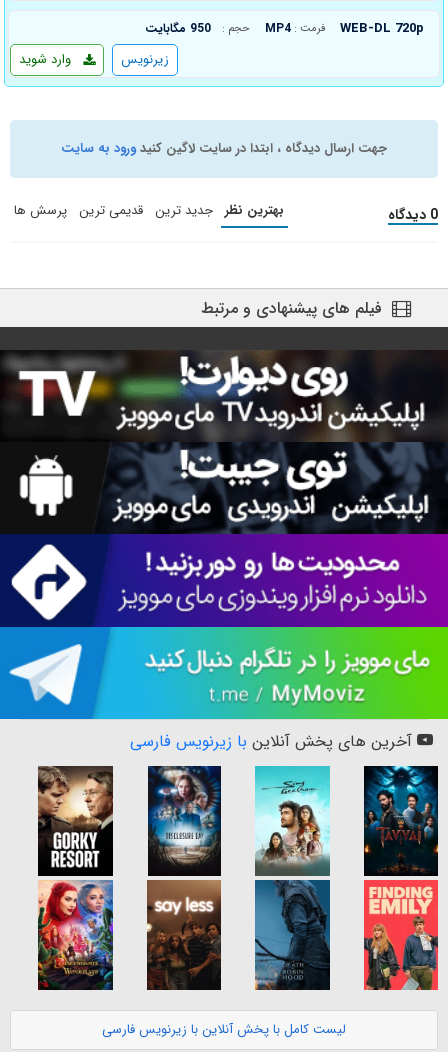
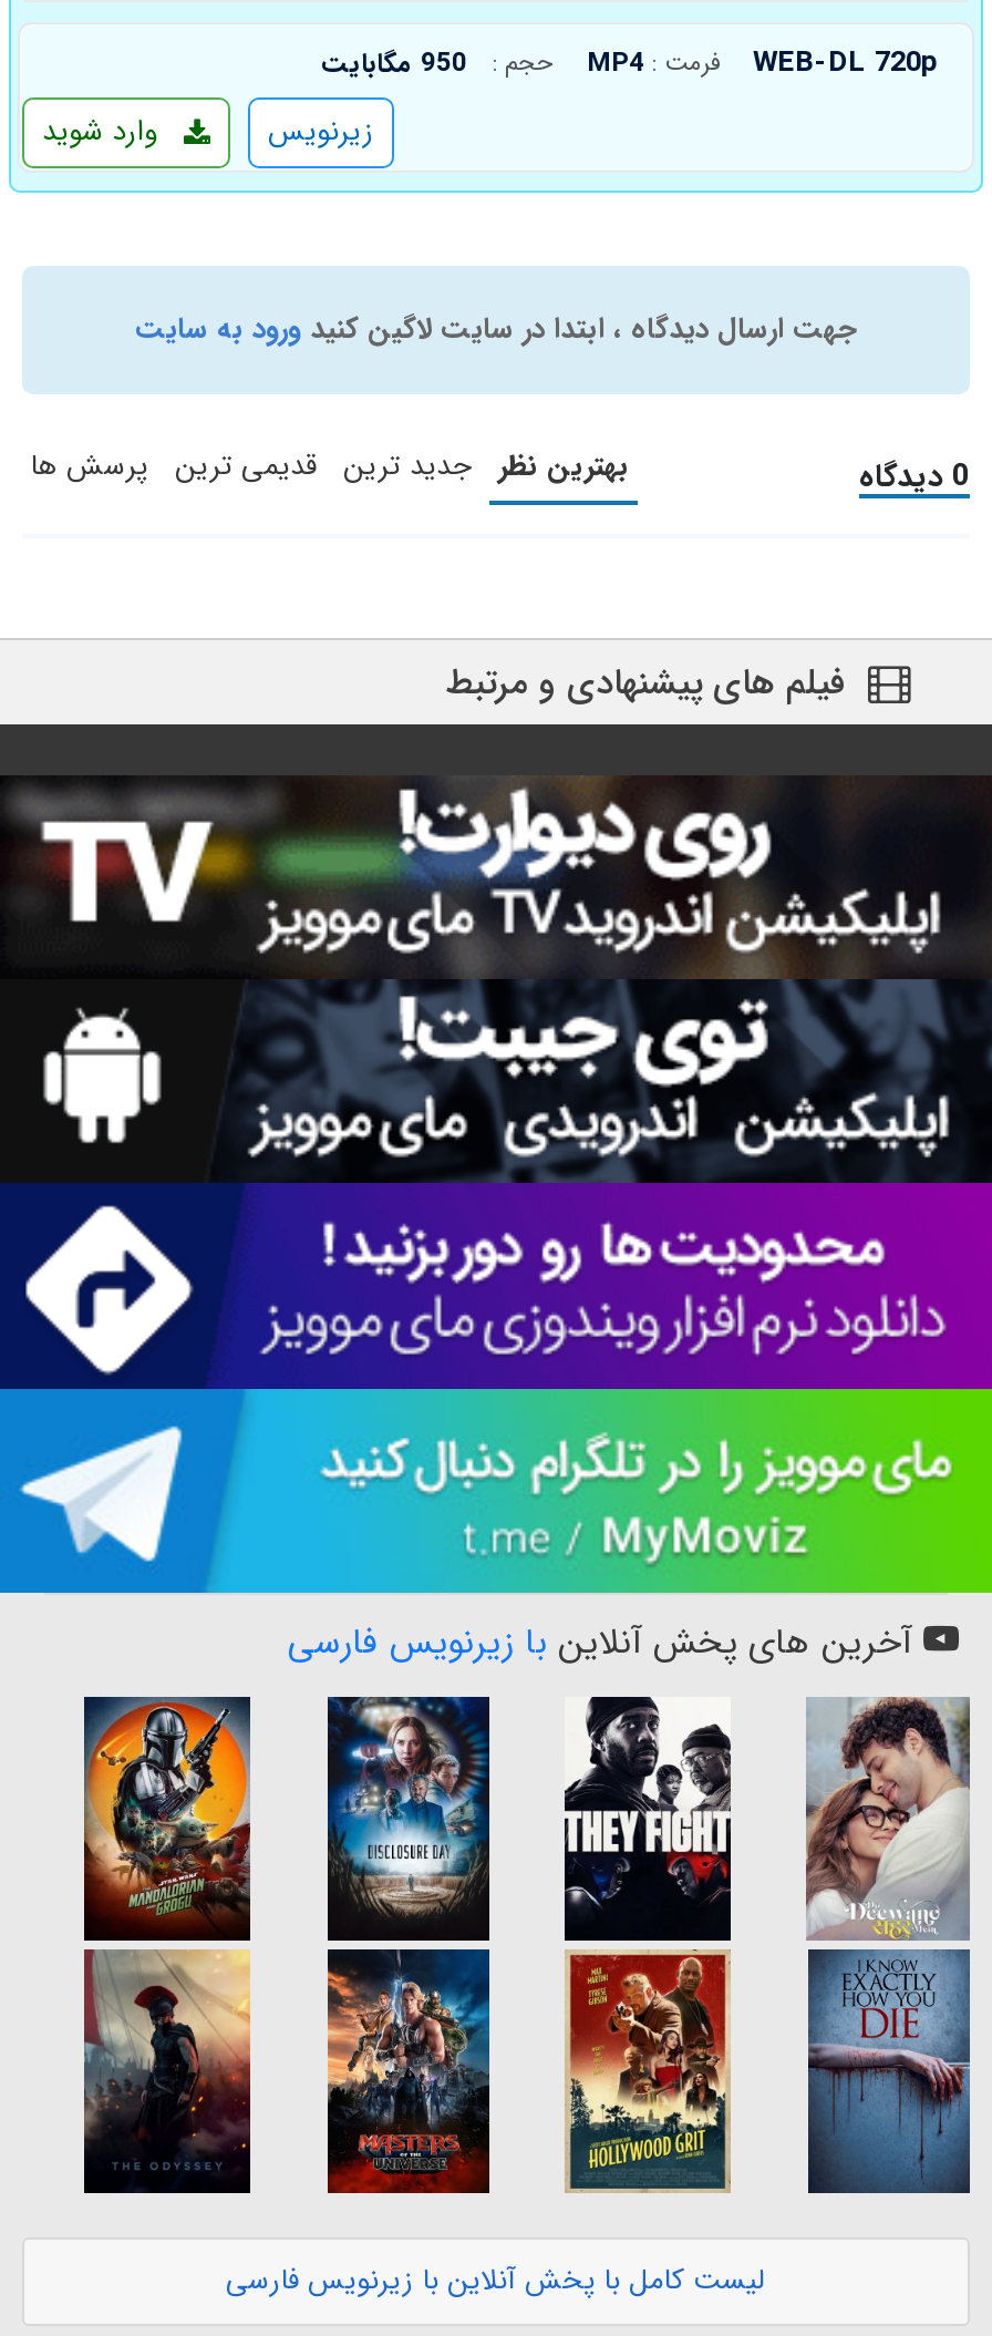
- [image]
+ [image]

- [image]
+ [image]

- [image]
+ [image]

- [image]
+ [image]
